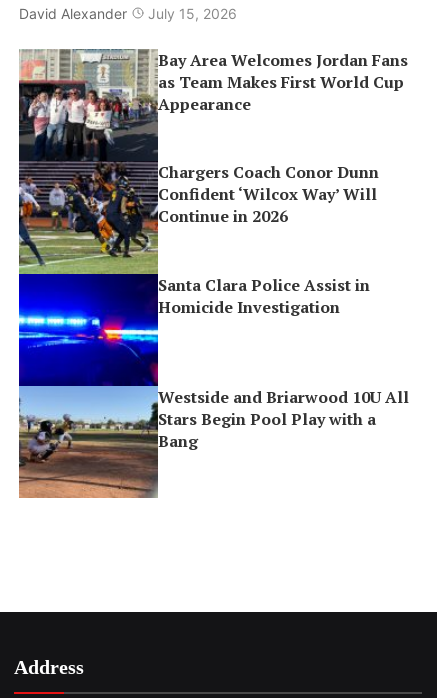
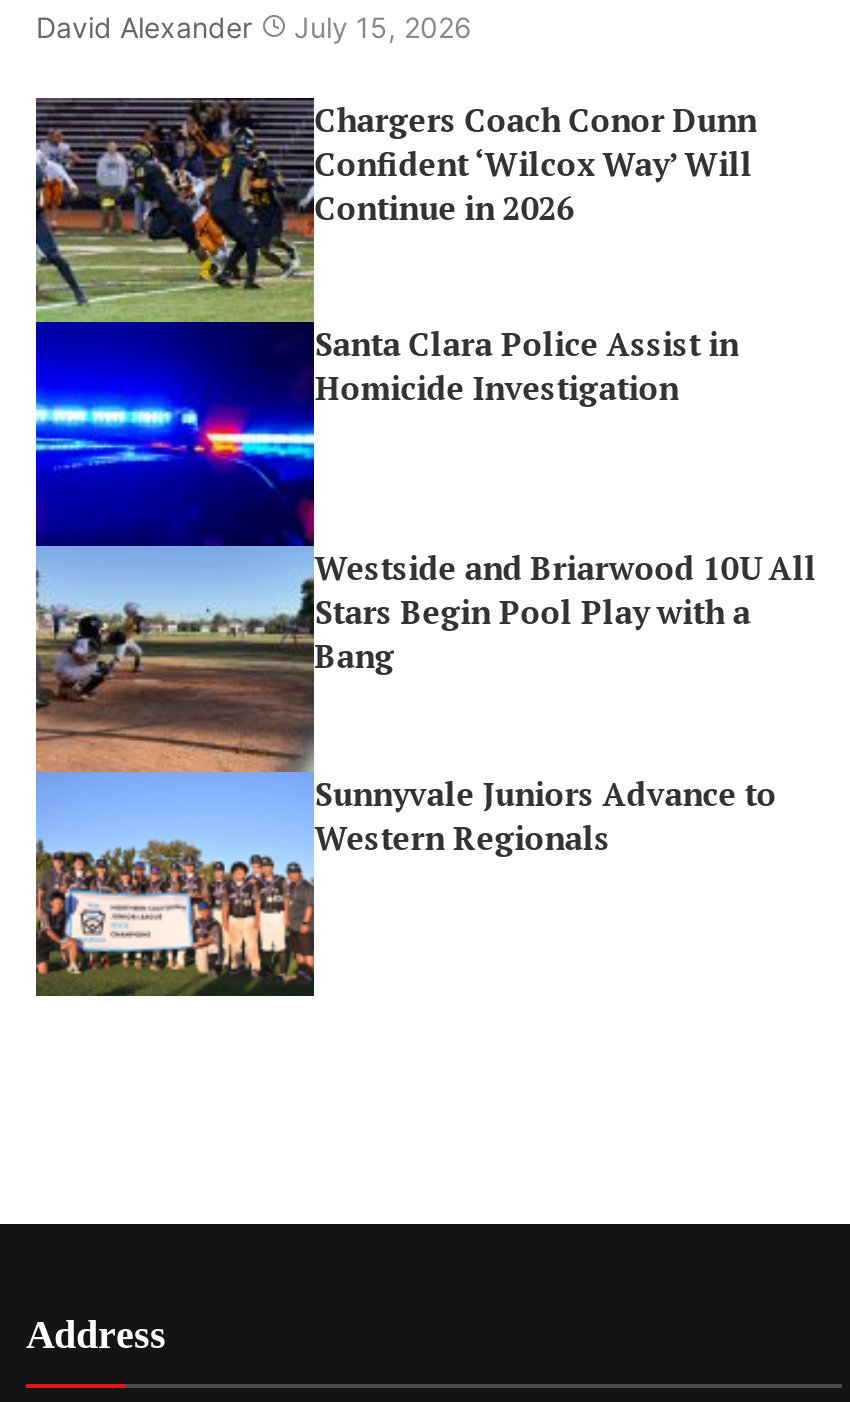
- [image]
- Bay Area Welcomes Jordan Fans
- as Team Makes First World Cup
- Appearance

moved up: [image] | Chargers Coach Conor Dunn | Confident ‘Wilcox Way’ Will | ... | Stars Begin Pool Play with a | Bang

+ [image]
+ Sunnyvale Juniors Advance to
+ Western Regionals
